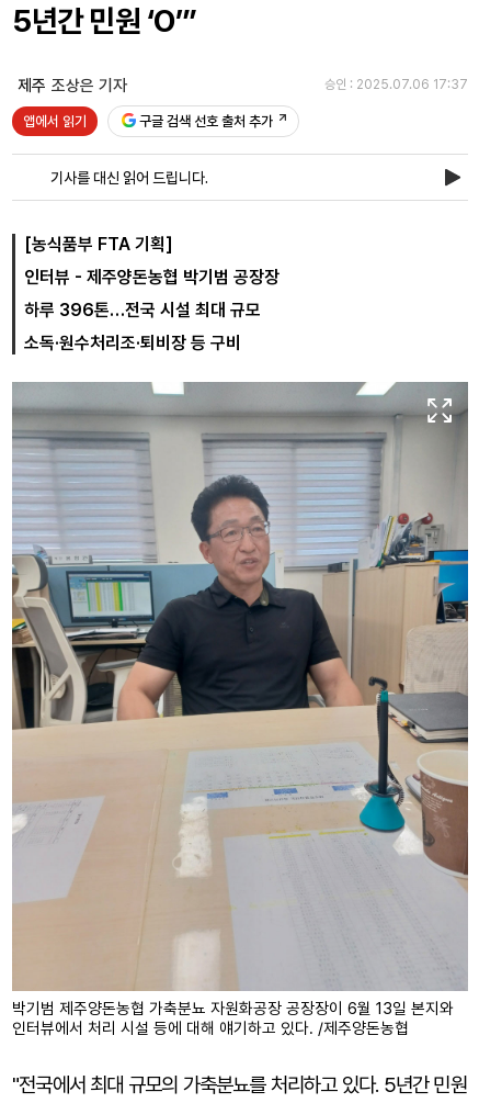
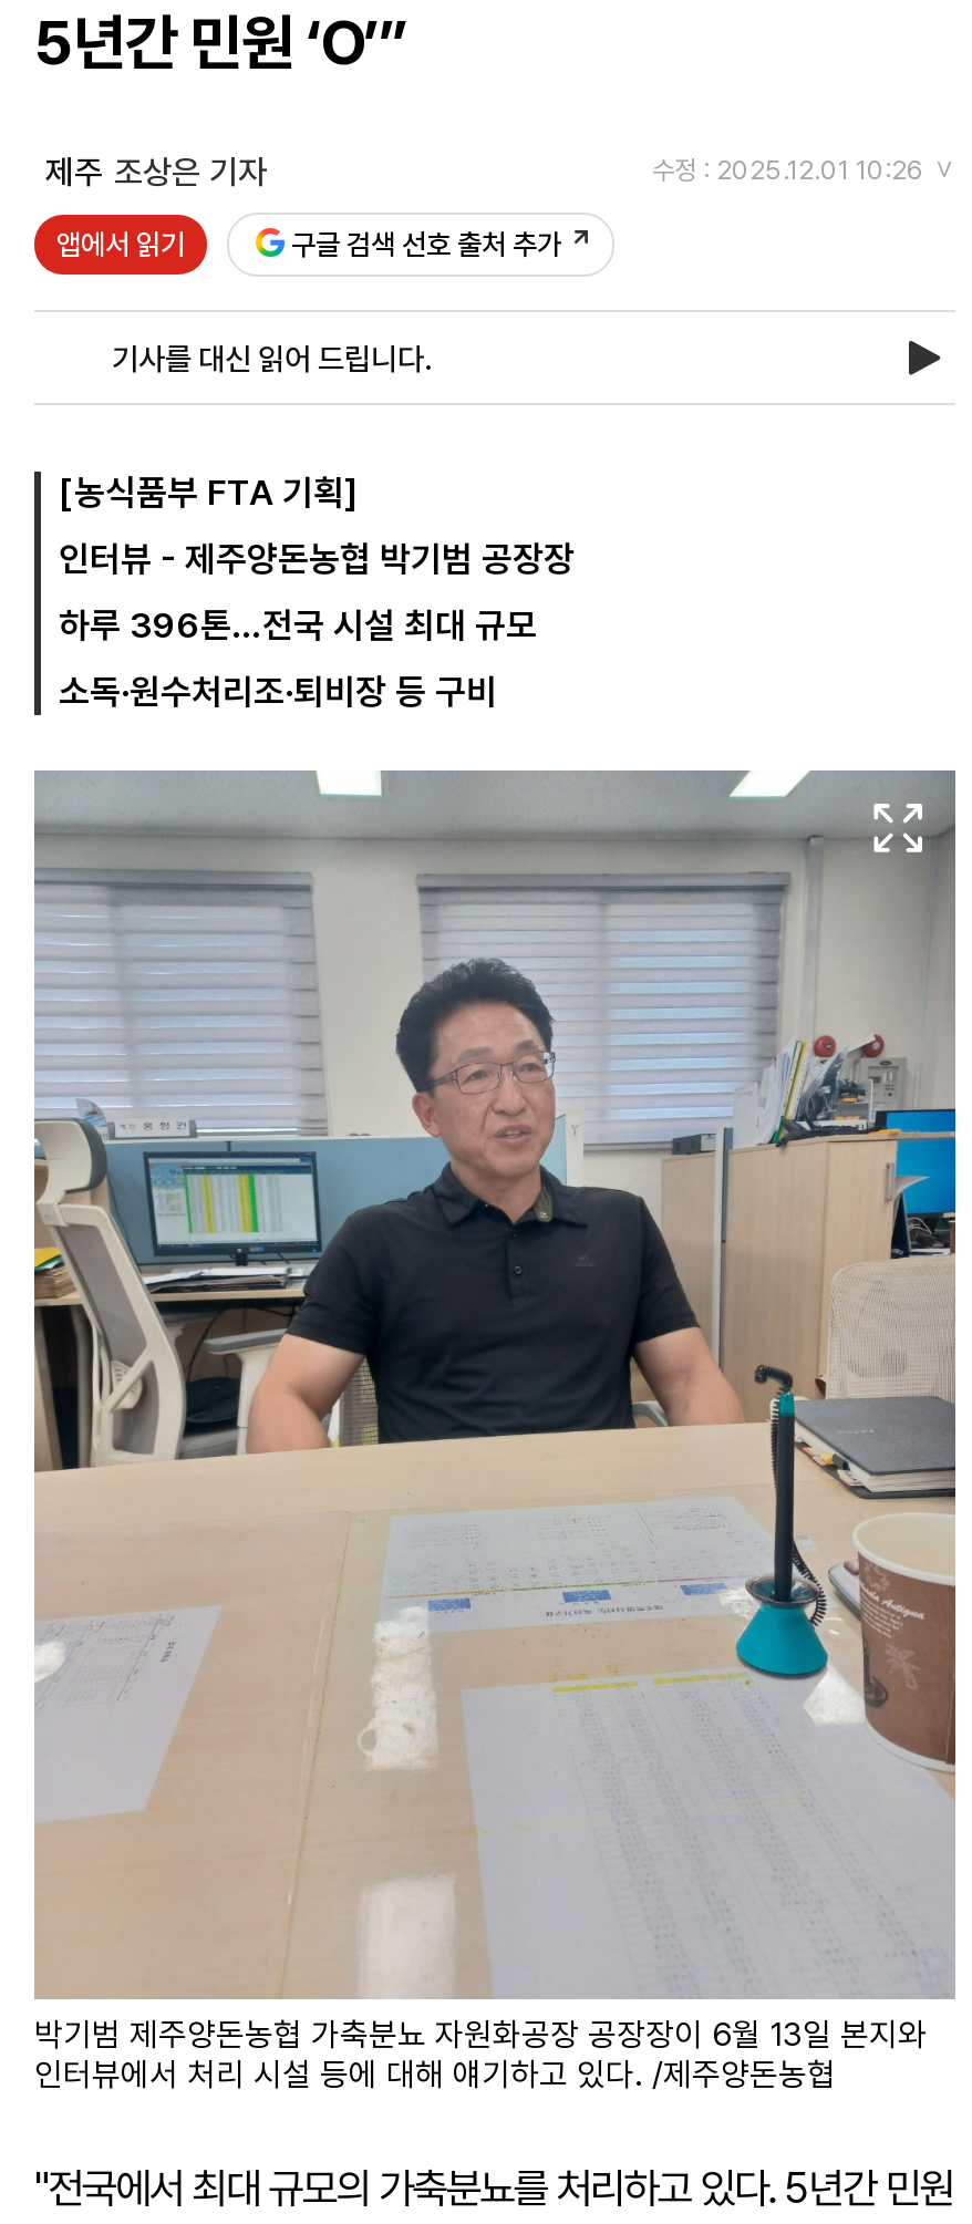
- 승인 : 2025.07.06 17:37
+ 수정 : 2025.12.01 10:26
